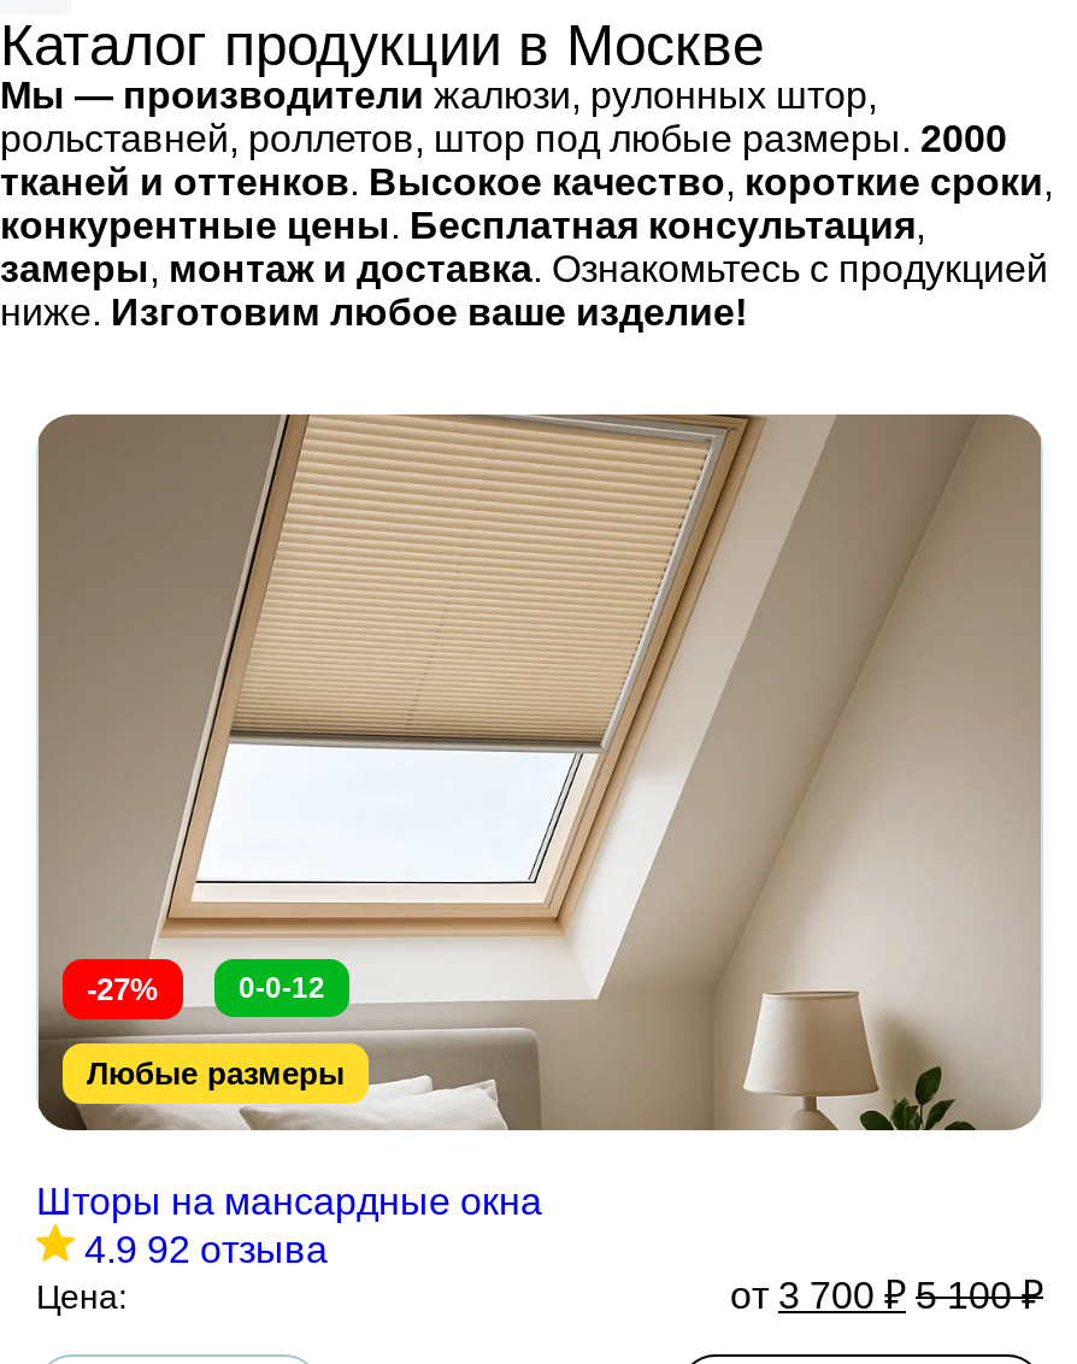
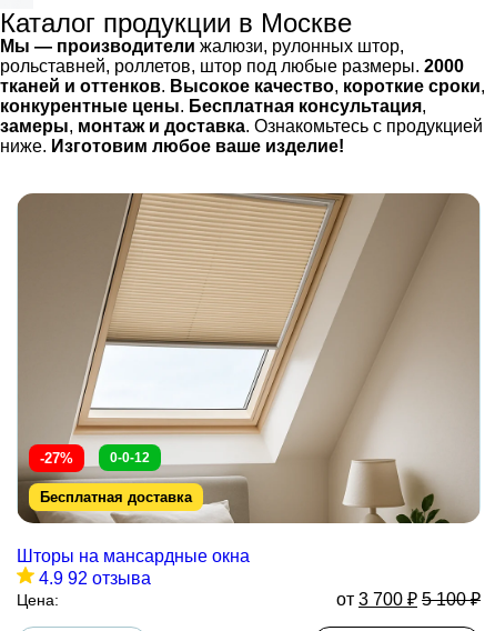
- Любые размеры
+ Бесплатная доставка
